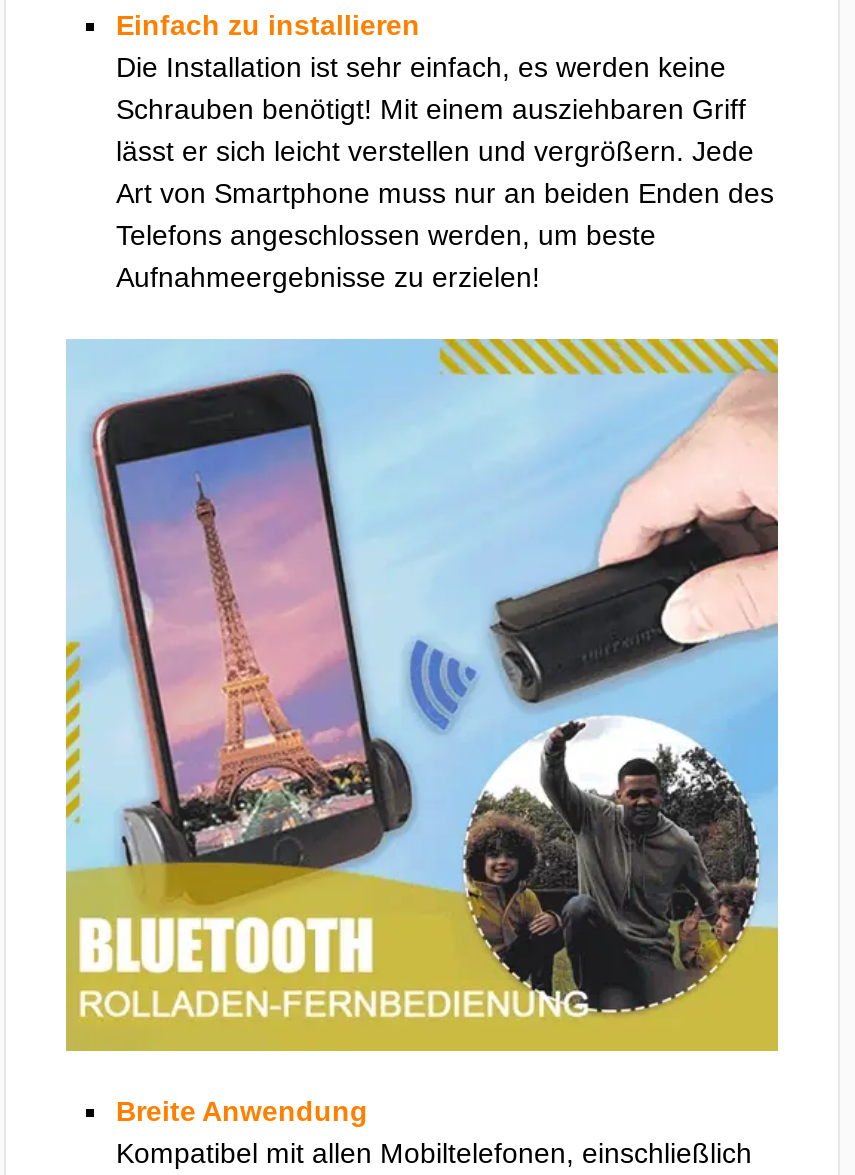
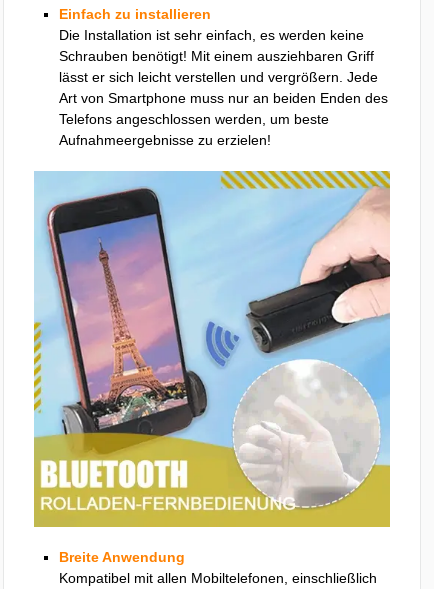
- [image]
+ [image]
